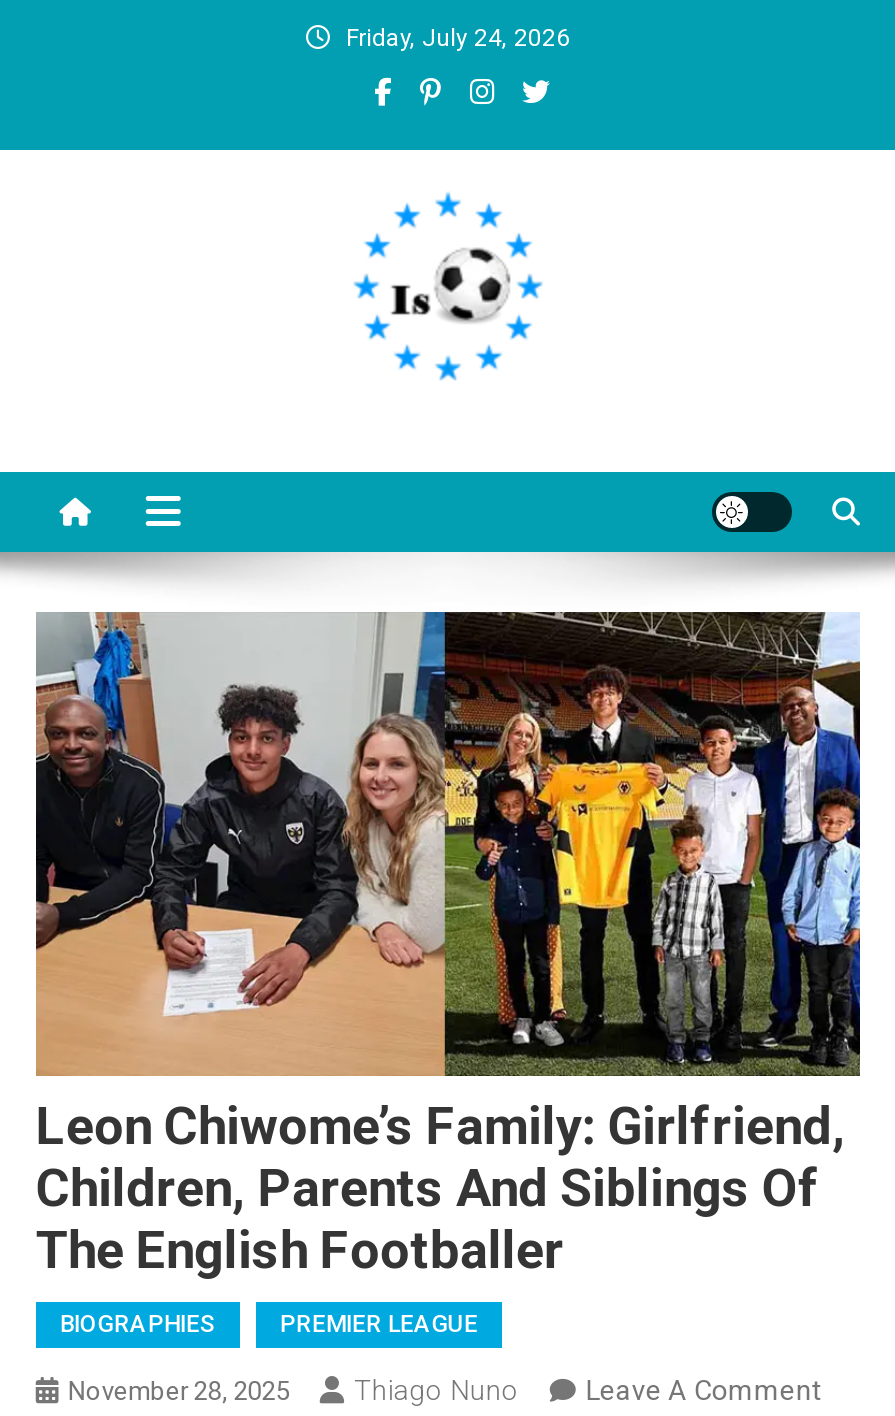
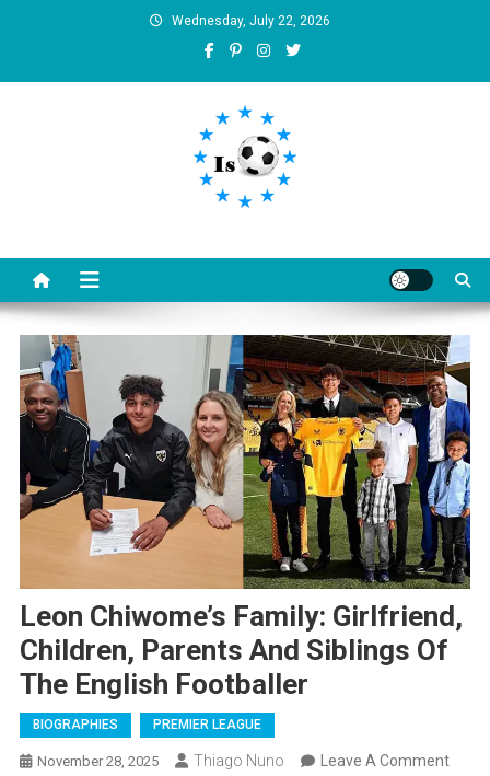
- Friday, July 24, 2026
+ Wednesday, July 22, 2026
